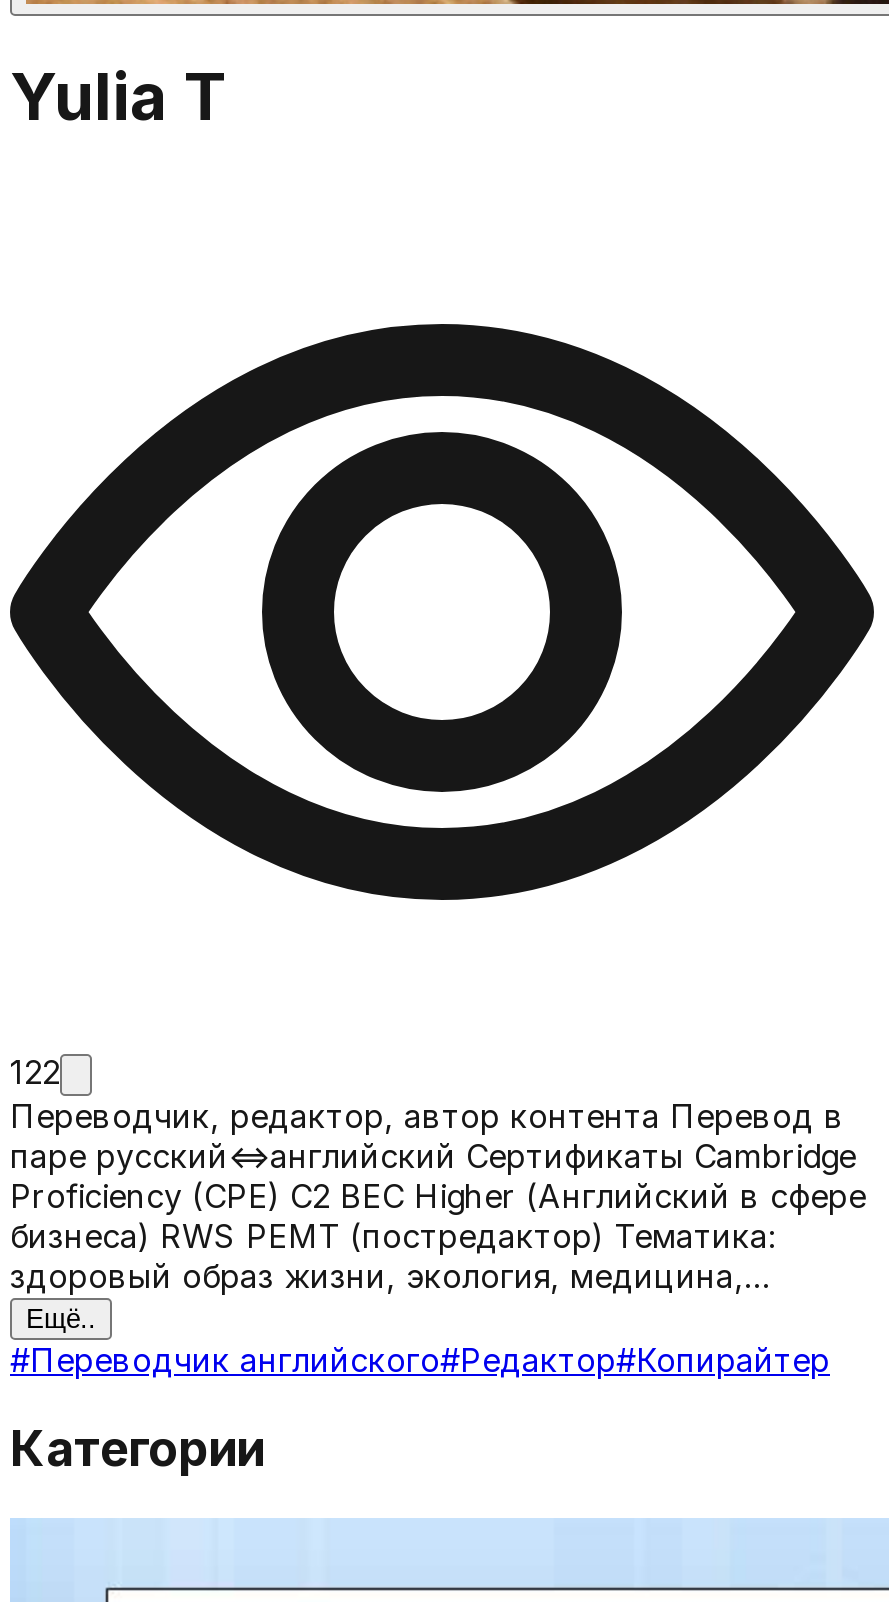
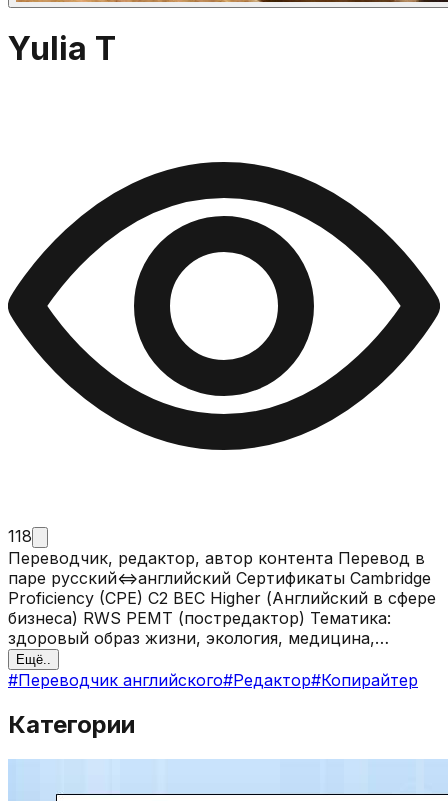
- 122
+ 118
